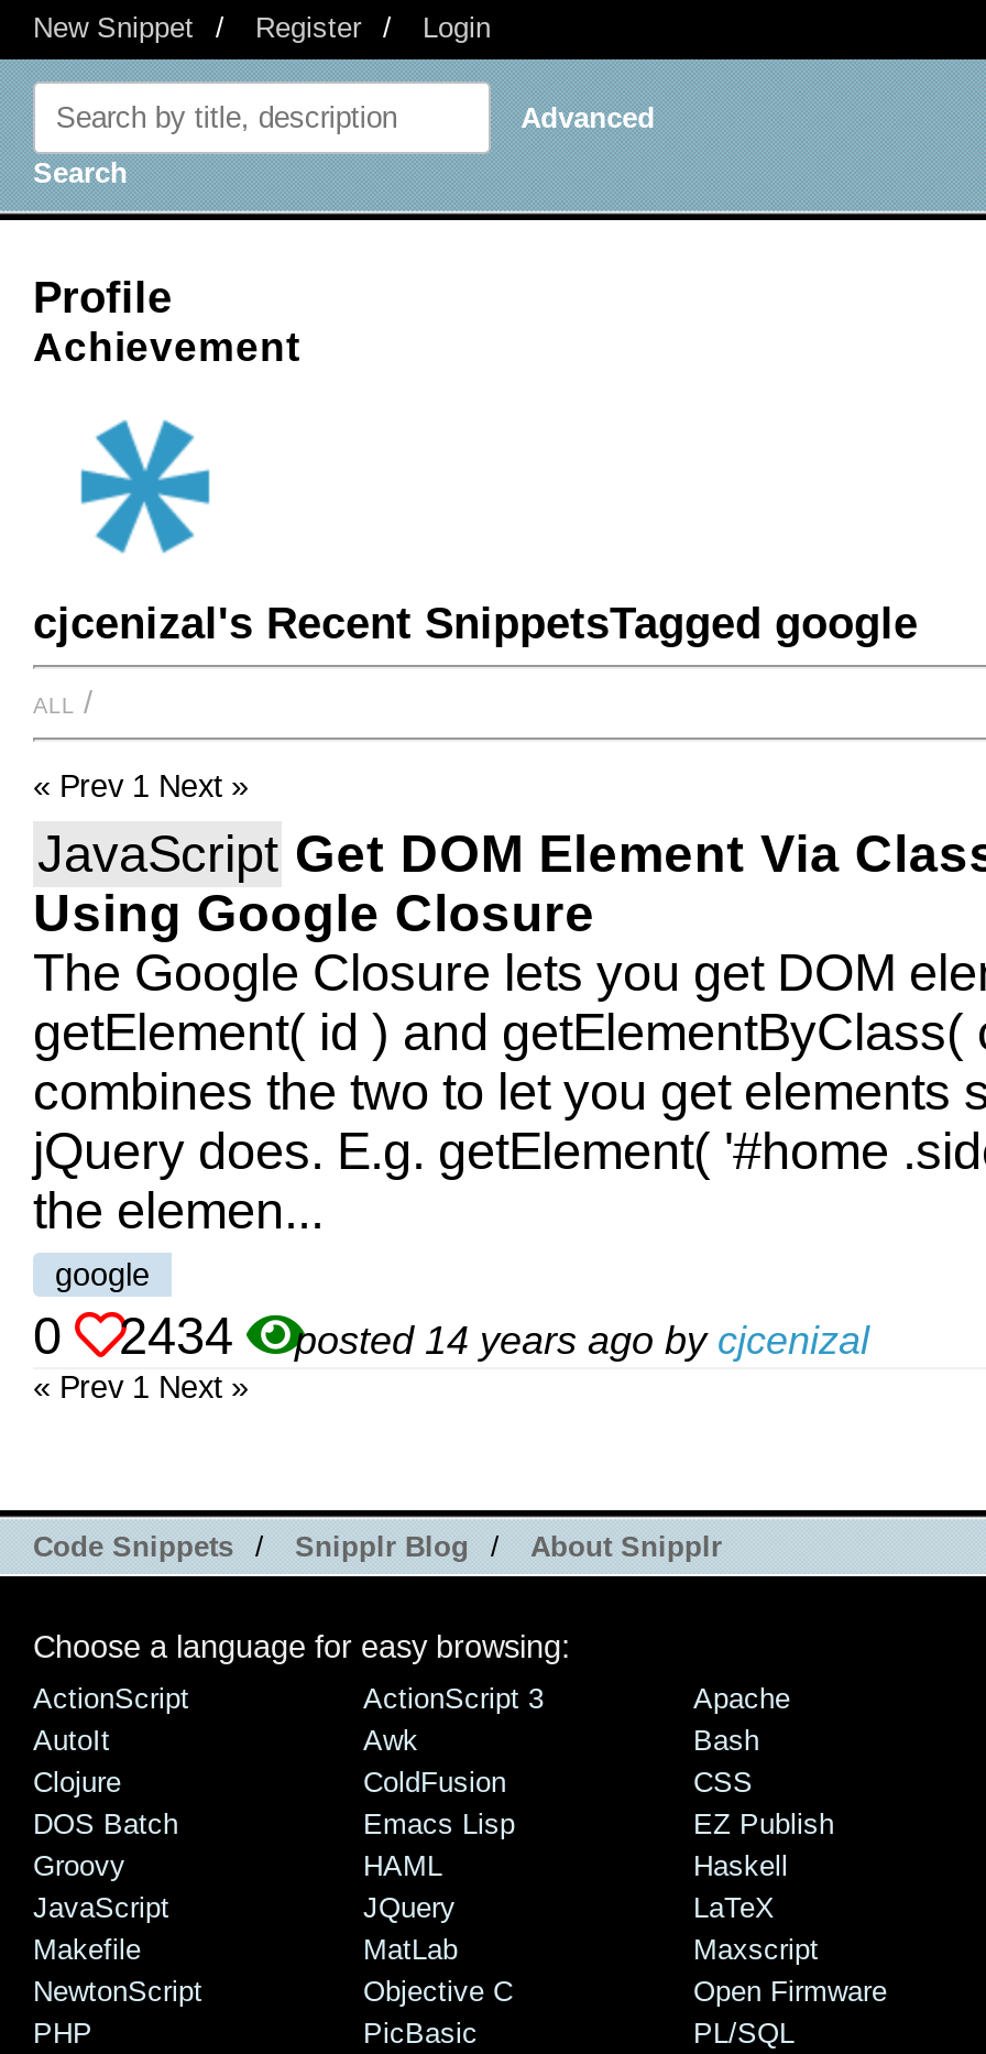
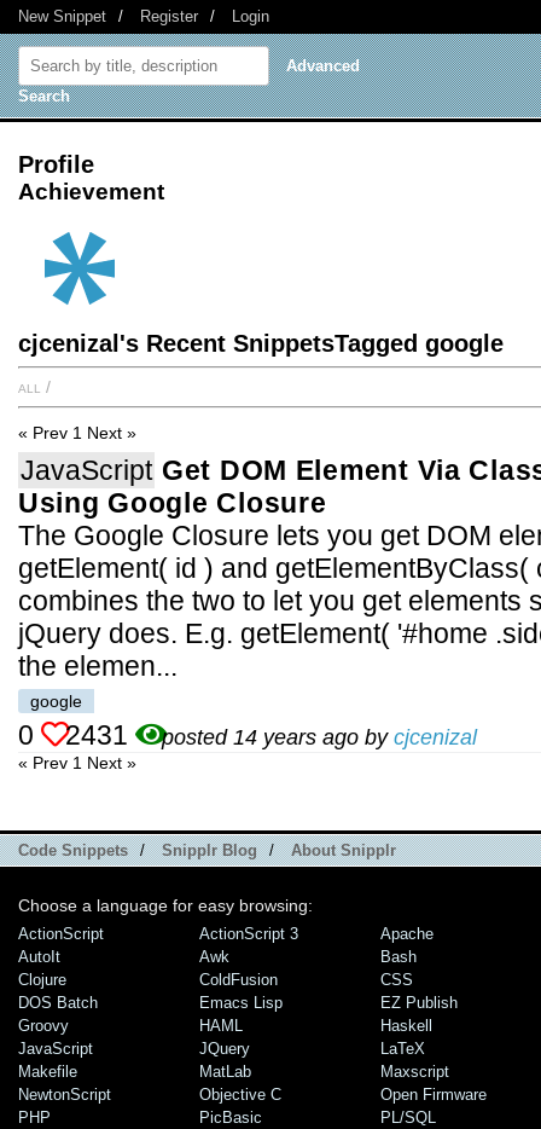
- 0 2434 posted 14 years ago by cjcenizal
+ 0 2431 posted 14 years ago by cjcenizal
